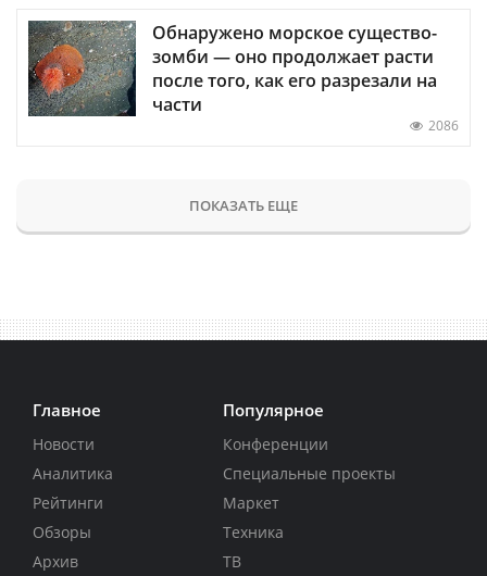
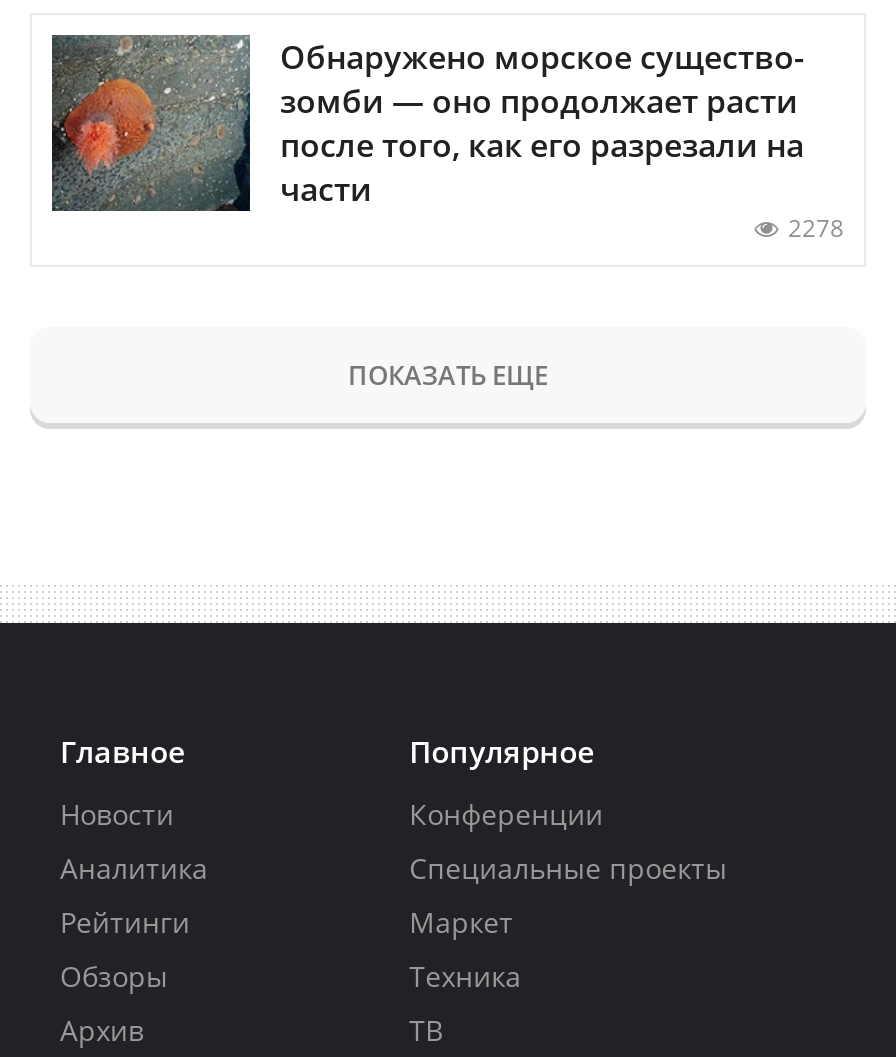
- 2086
+ 2278
